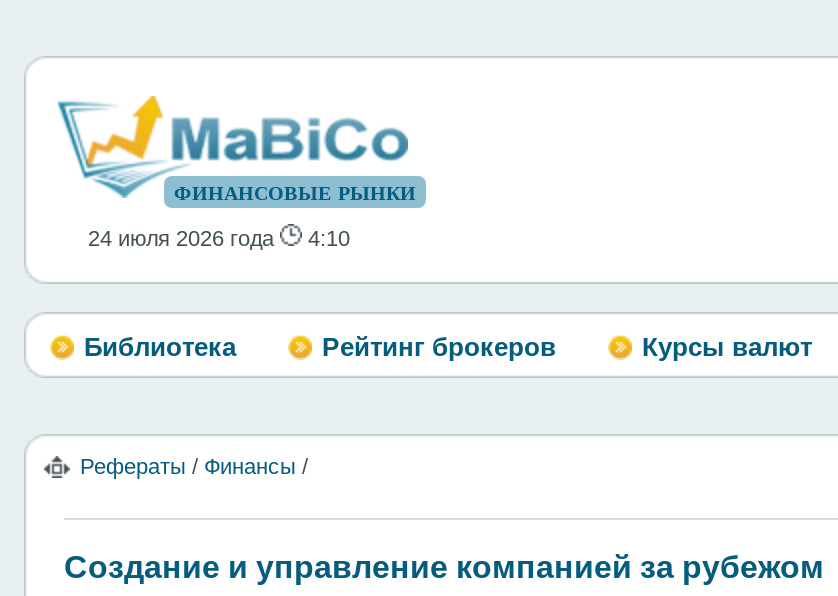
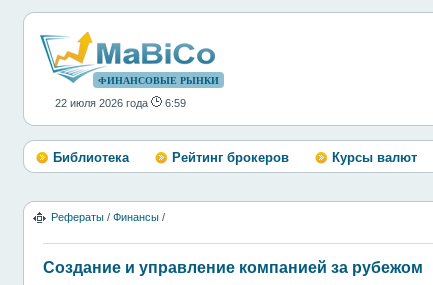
- 24 июля 2026 года
+ 22 июля 2026 года

- 4:10
+ 6:59
